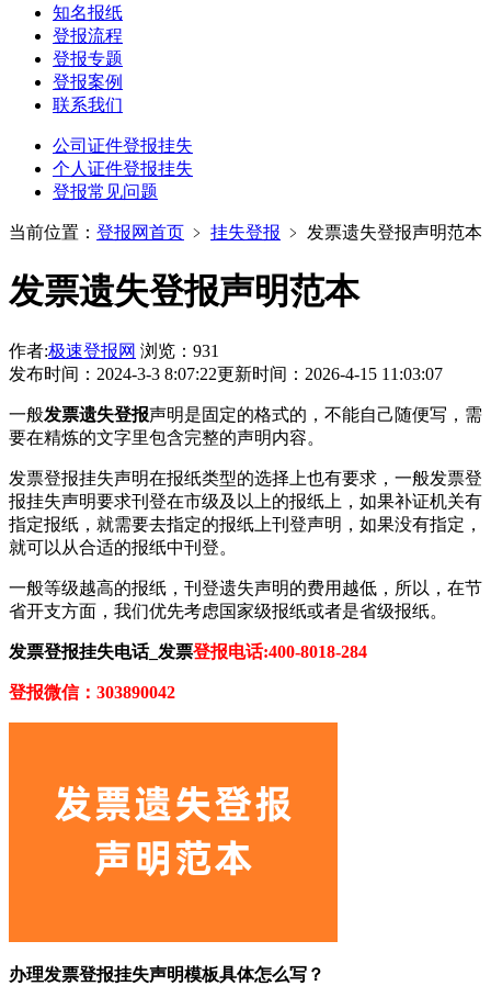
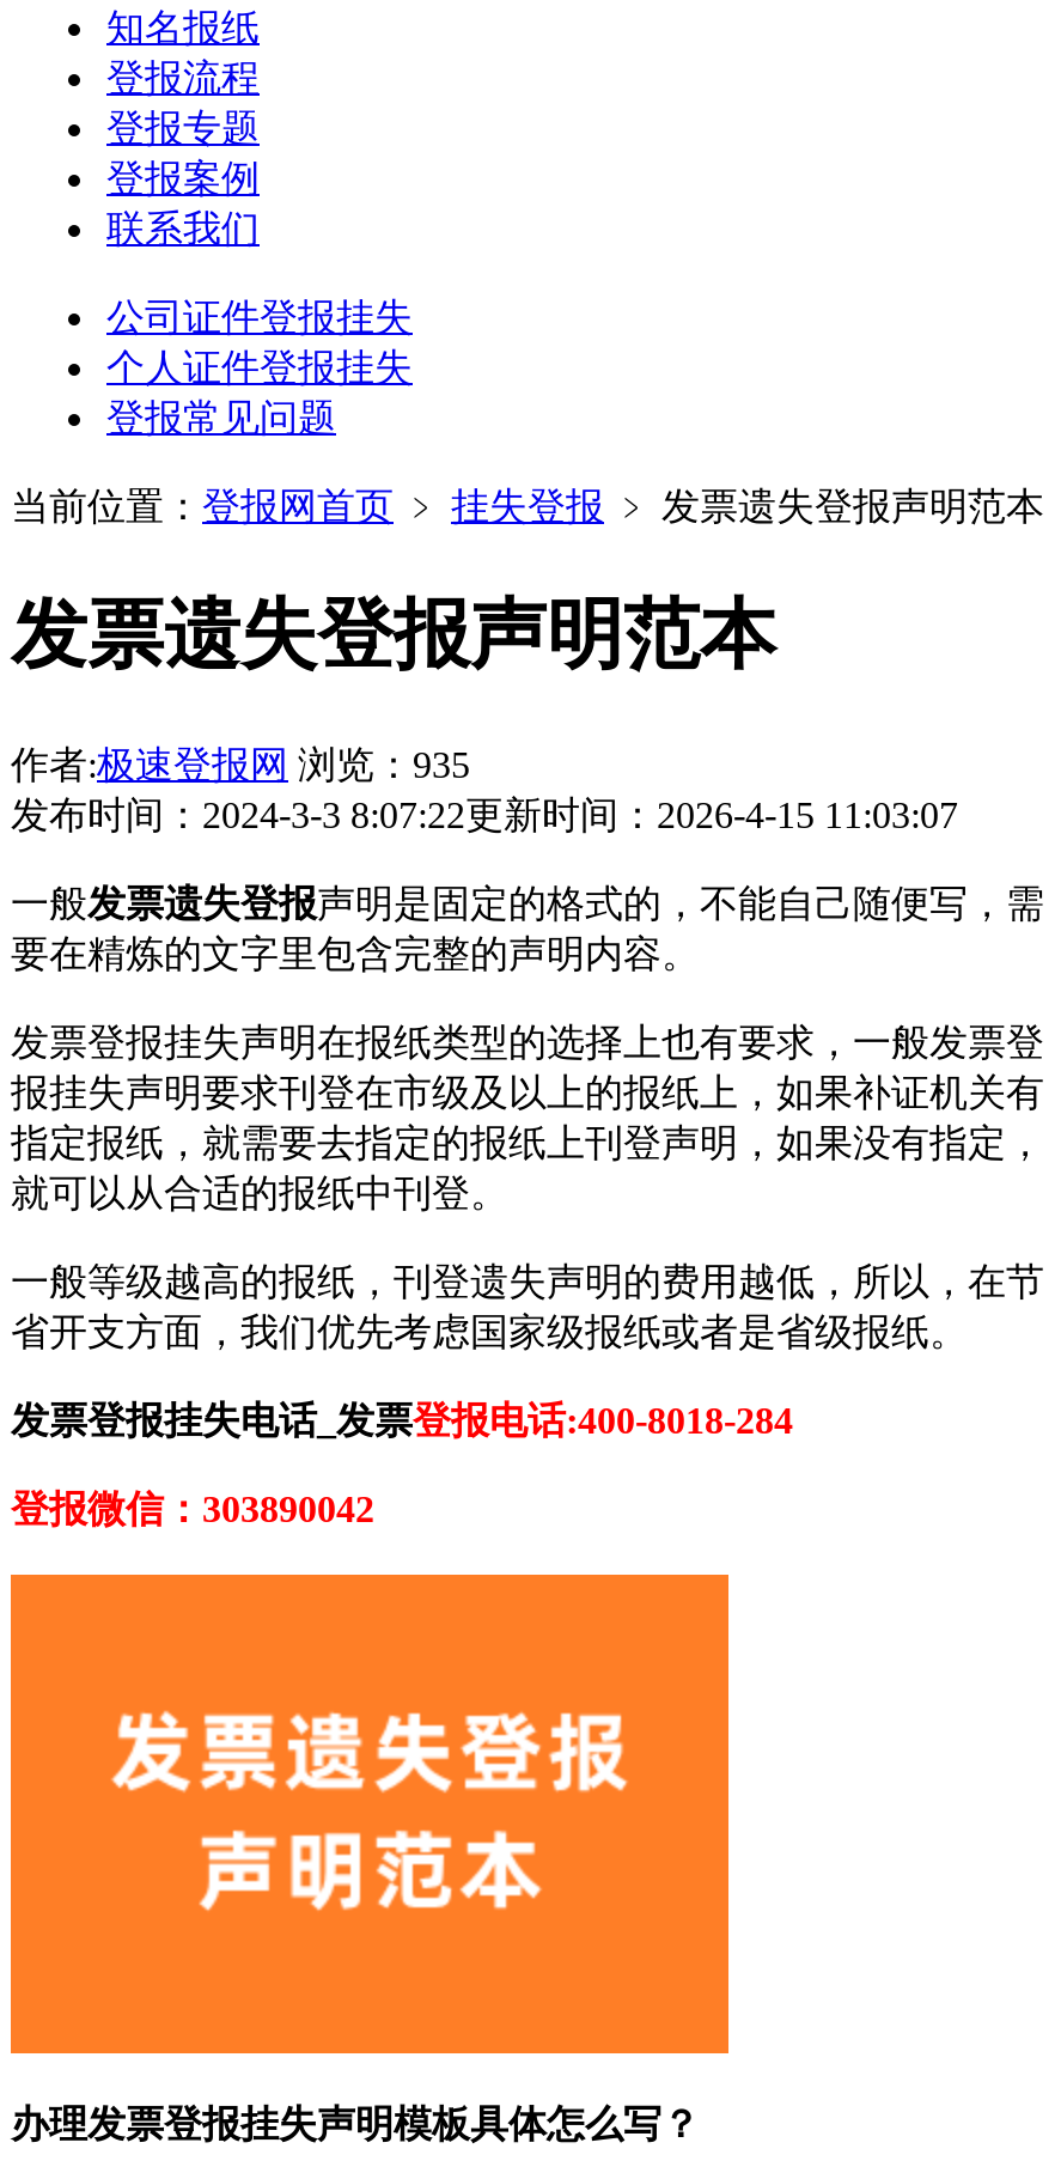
- 作者:极速登报网 浏览：931
+ 作者:极速登报网 浏览：935
